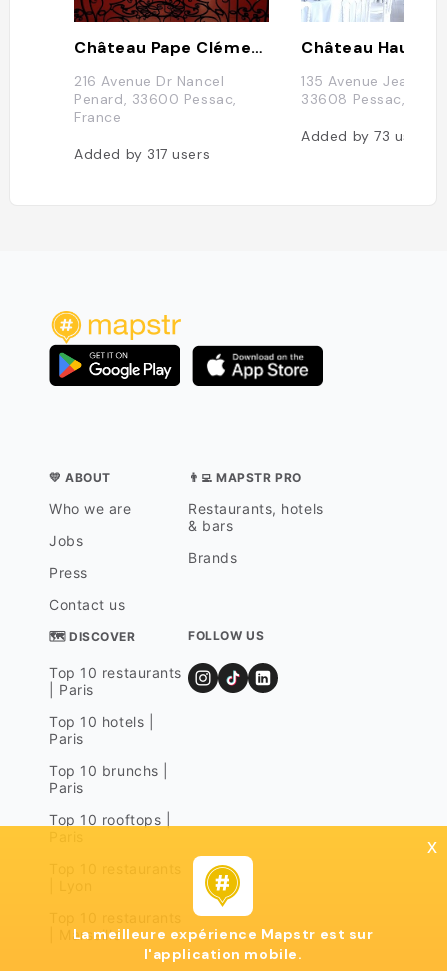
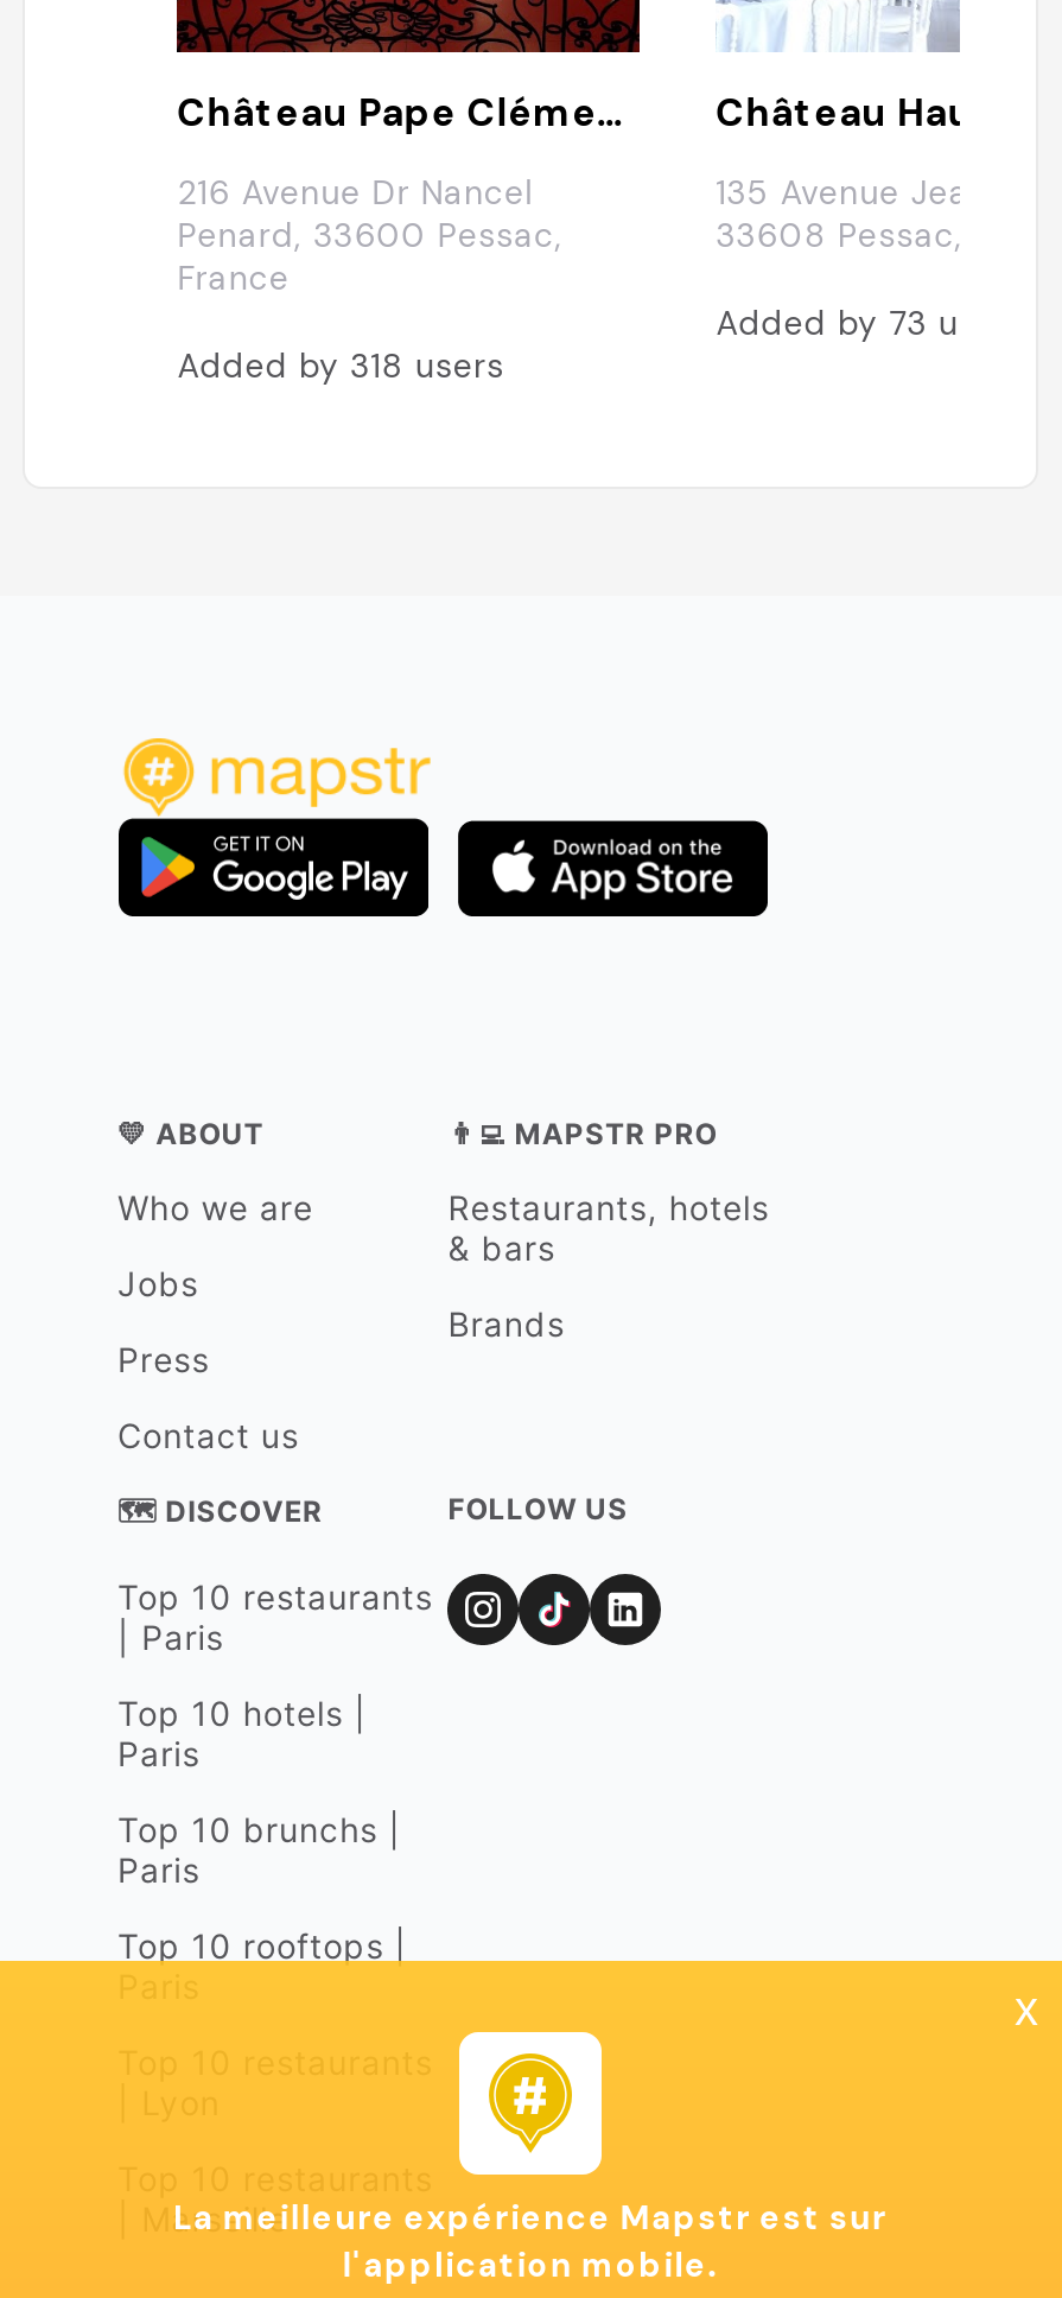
- Added by 317 users
+ Added by 318 users
